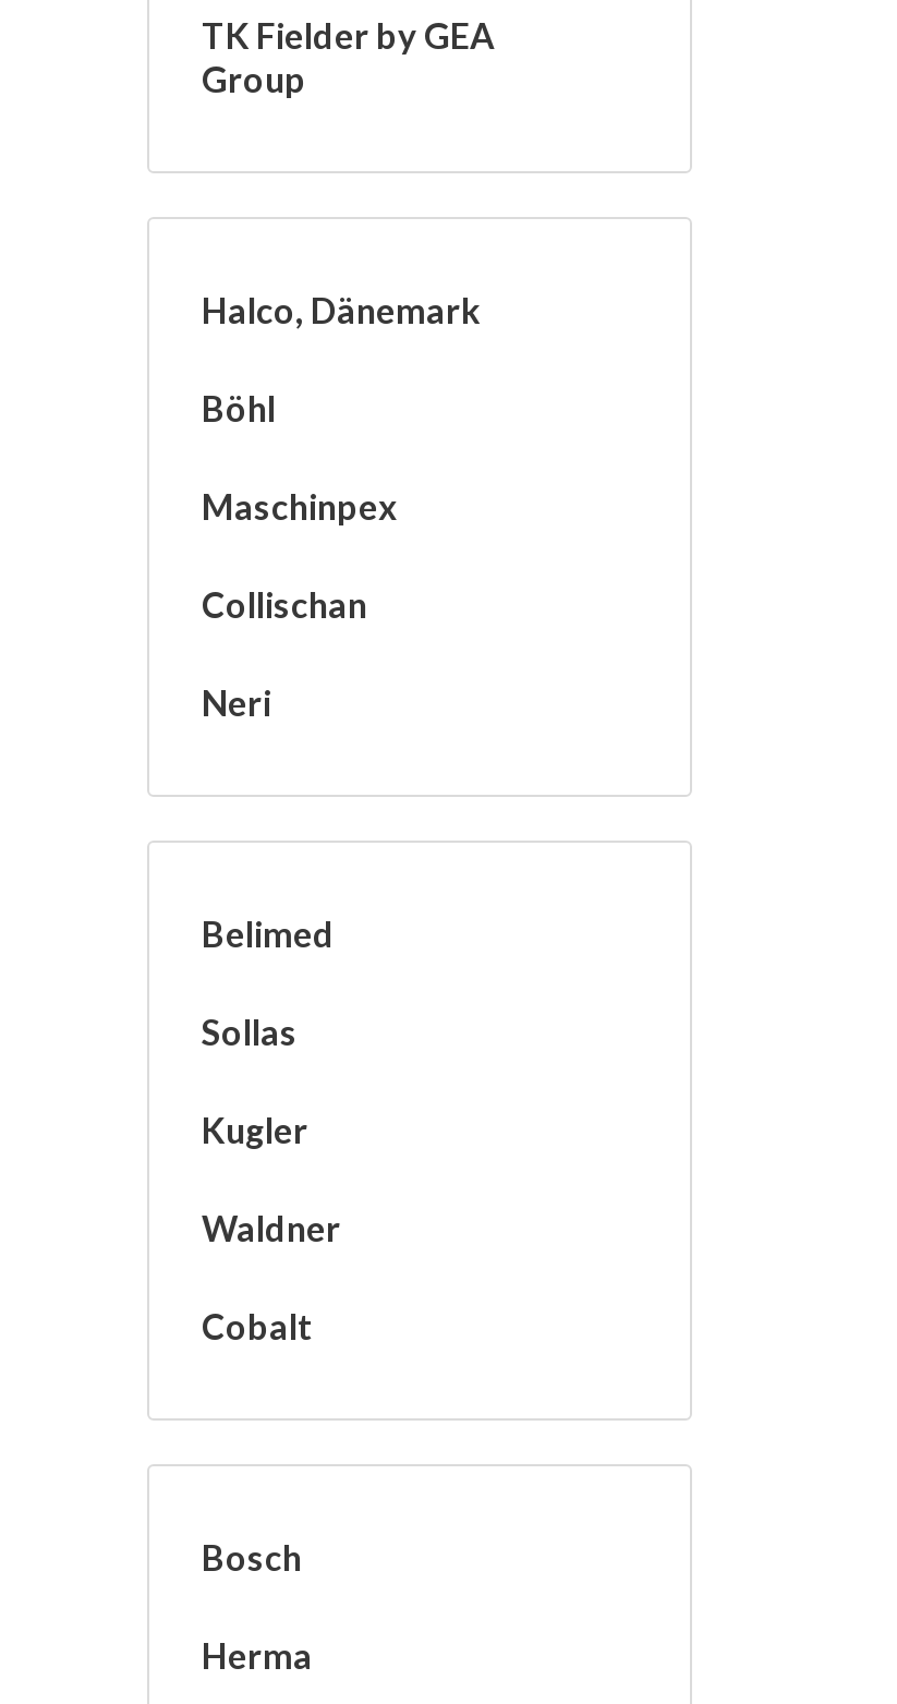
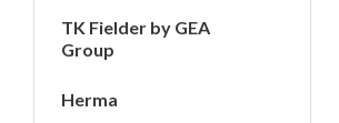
- Halco, Dänemark
- Böhl
- Maschinpex
- Collischan
- Neri

- Belimed
- Sollas
- Kugler
- Waldner
- Cobalt

- Bosch
